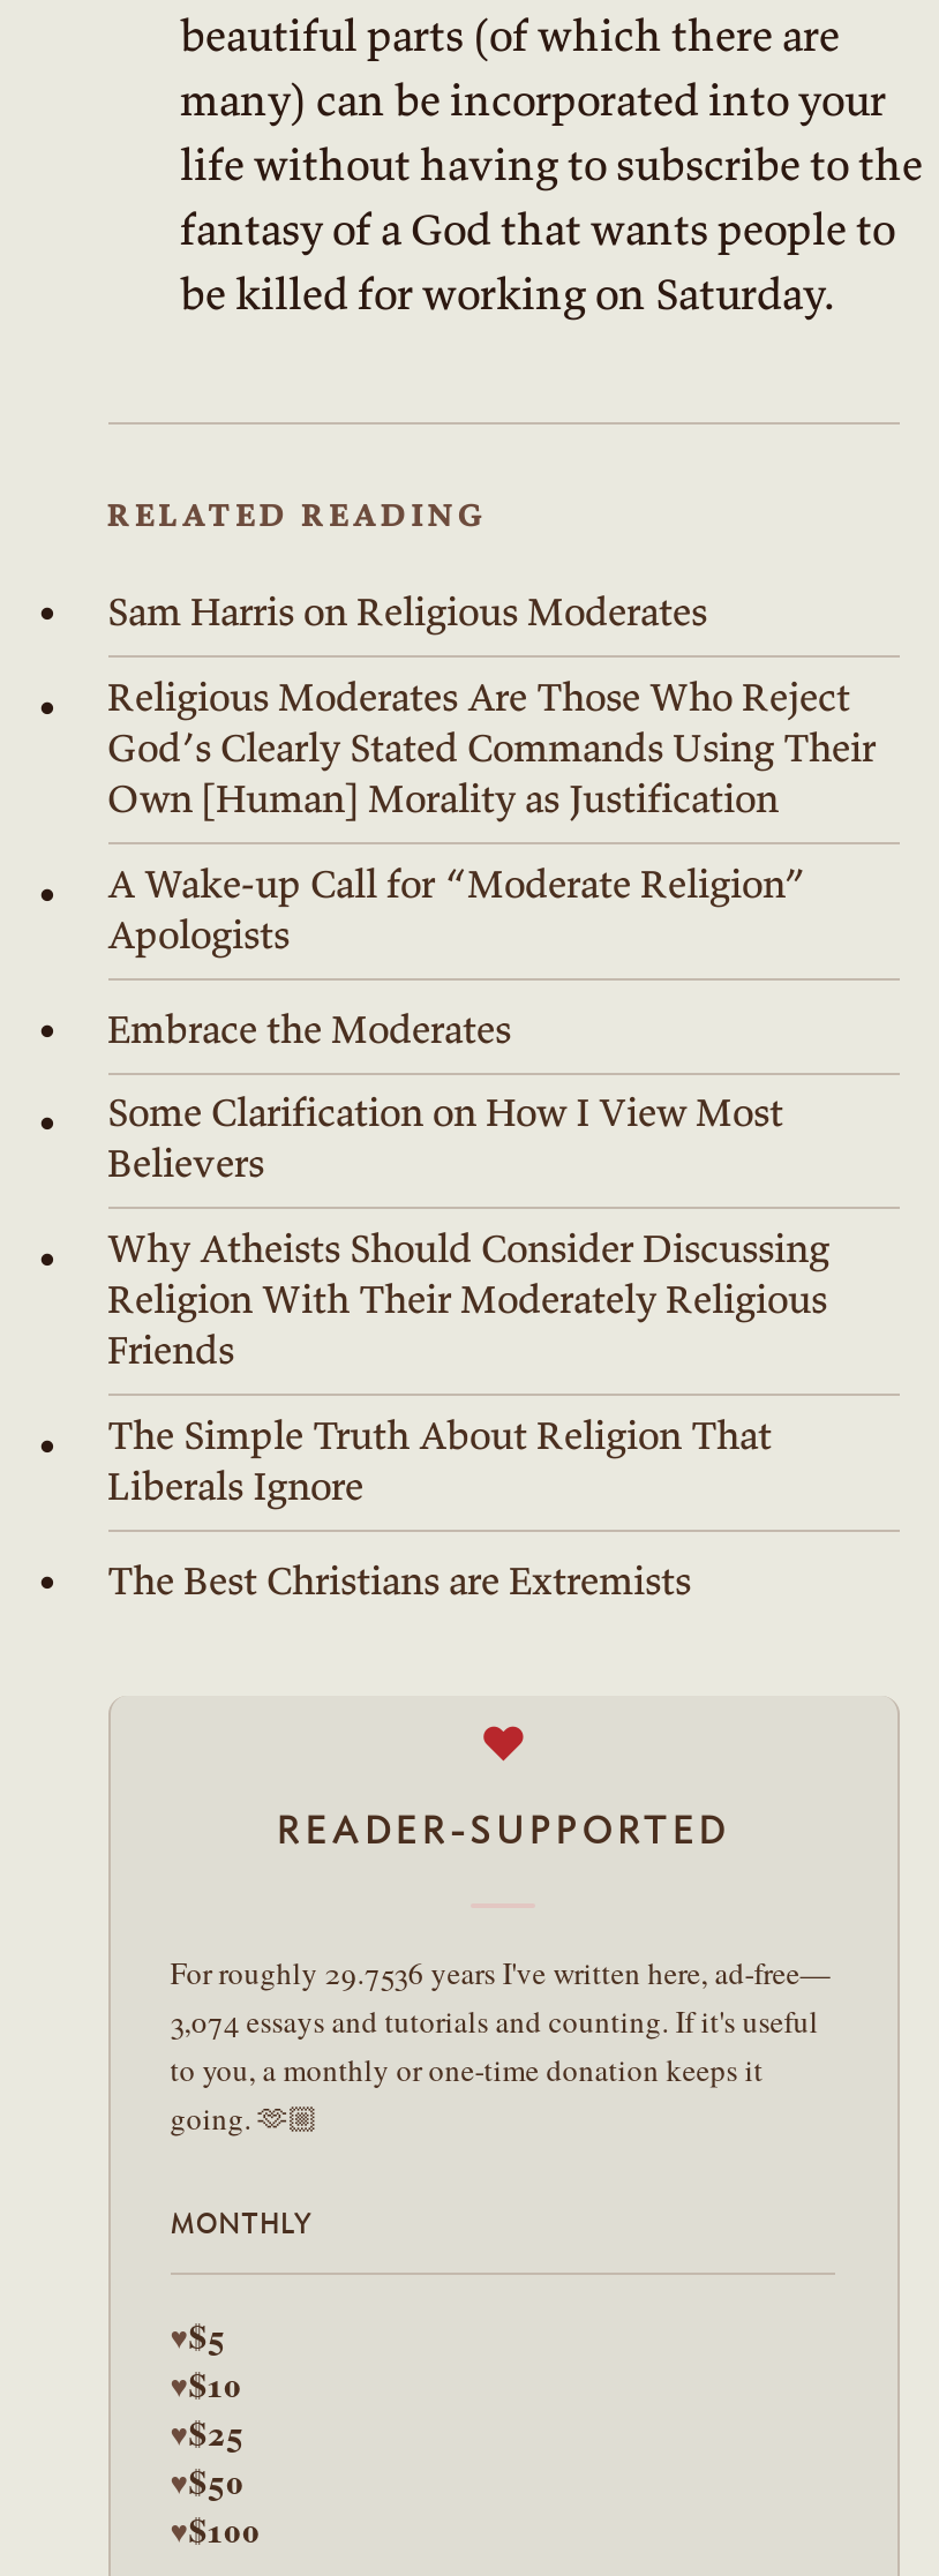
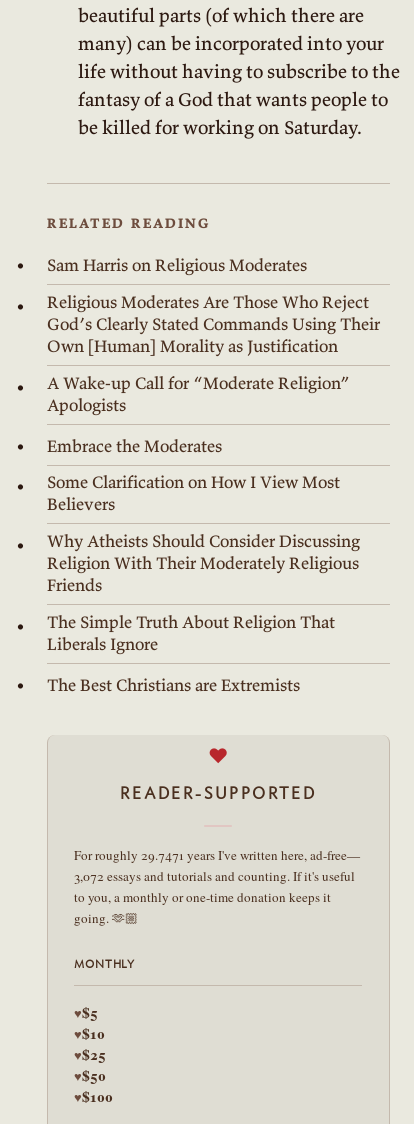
- For roughly 29.7536 years I've written here, ad-free—
+ For roughly 29.7471 years I've written here, ad-free—

- 3,074 essays and tutorials and counting. If it's useful
+ 3,072 essays and tutorials and counting. If it's useful
